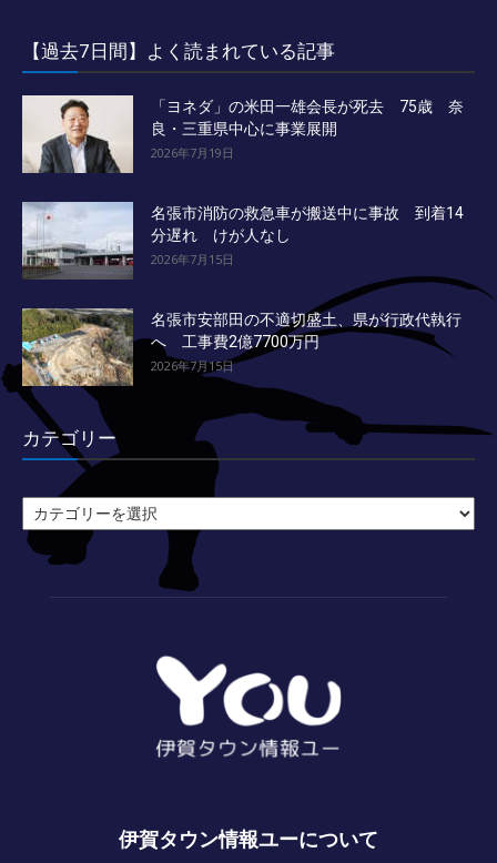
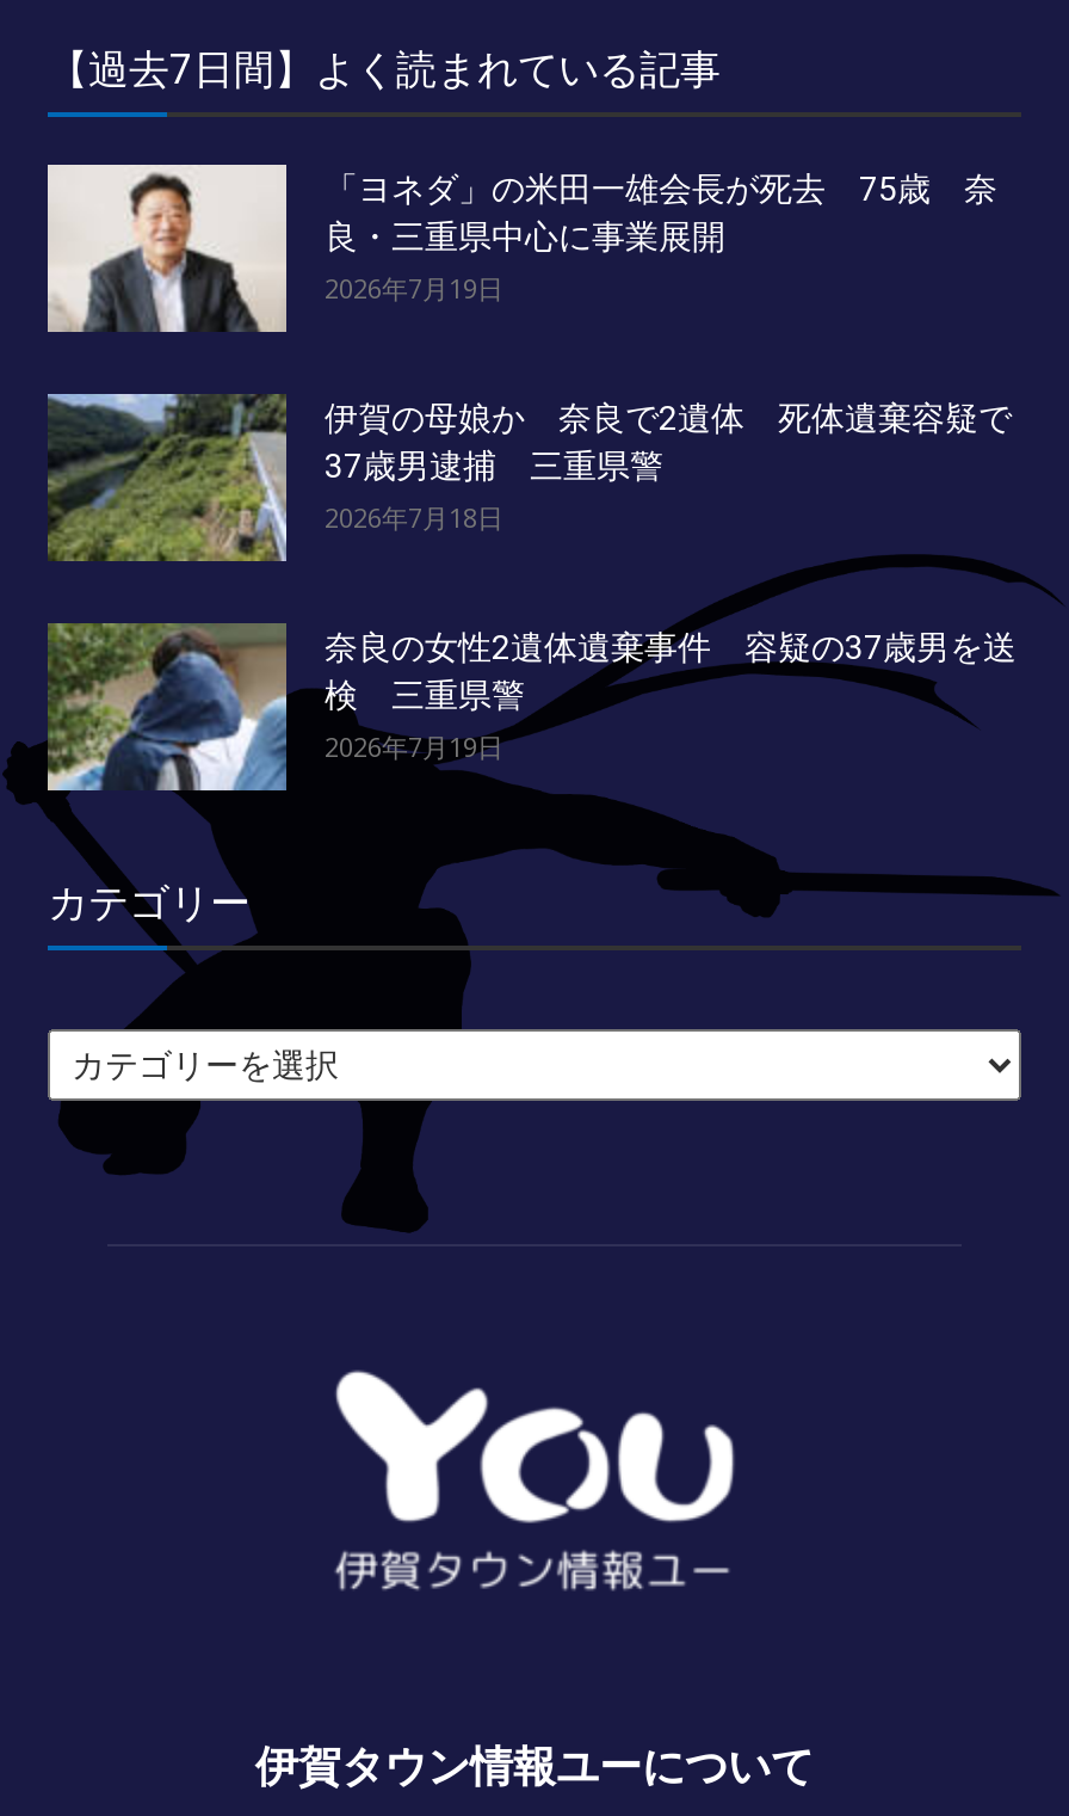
- [image]
- 名張市消防の救急車が搬送中に事故 到着14
- 分遅れ けが人なし
- 2026年7月15日
+ [image]
+ 伊賀の母娘か 奈良で2遺体 死体遺棄容疑で
+ 37歳男逮捕 三重県警
+ 2026年7月18日

- [image]
- 名張市安部田の不適切盛土、県が行政代執行
- へ 工事費2億7700万円
- 2026年7月15日
+ [image]
+ 奈良の女性2遺体遺棄事件 容疑の37歳男を送
+ 検 三重県警
+ 2026年7月19日
